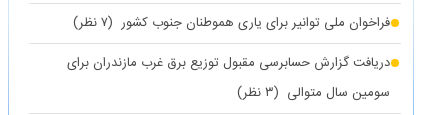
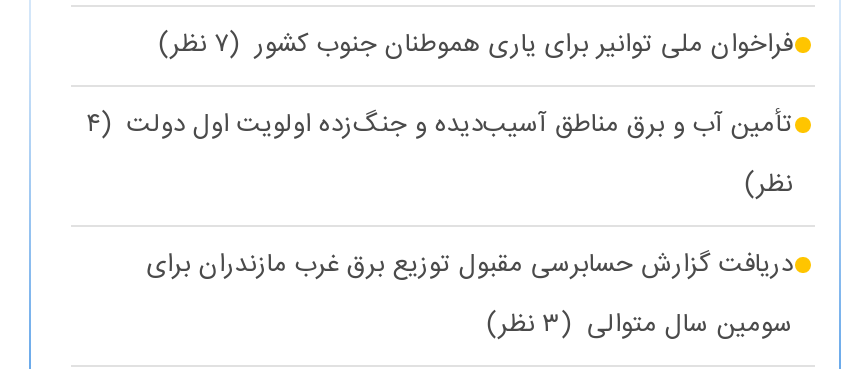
+ تأمین آب و برق مناطق آسیب‌دیده و جنگ‌زده اولویت اول دولت (۴
+ نظر)
